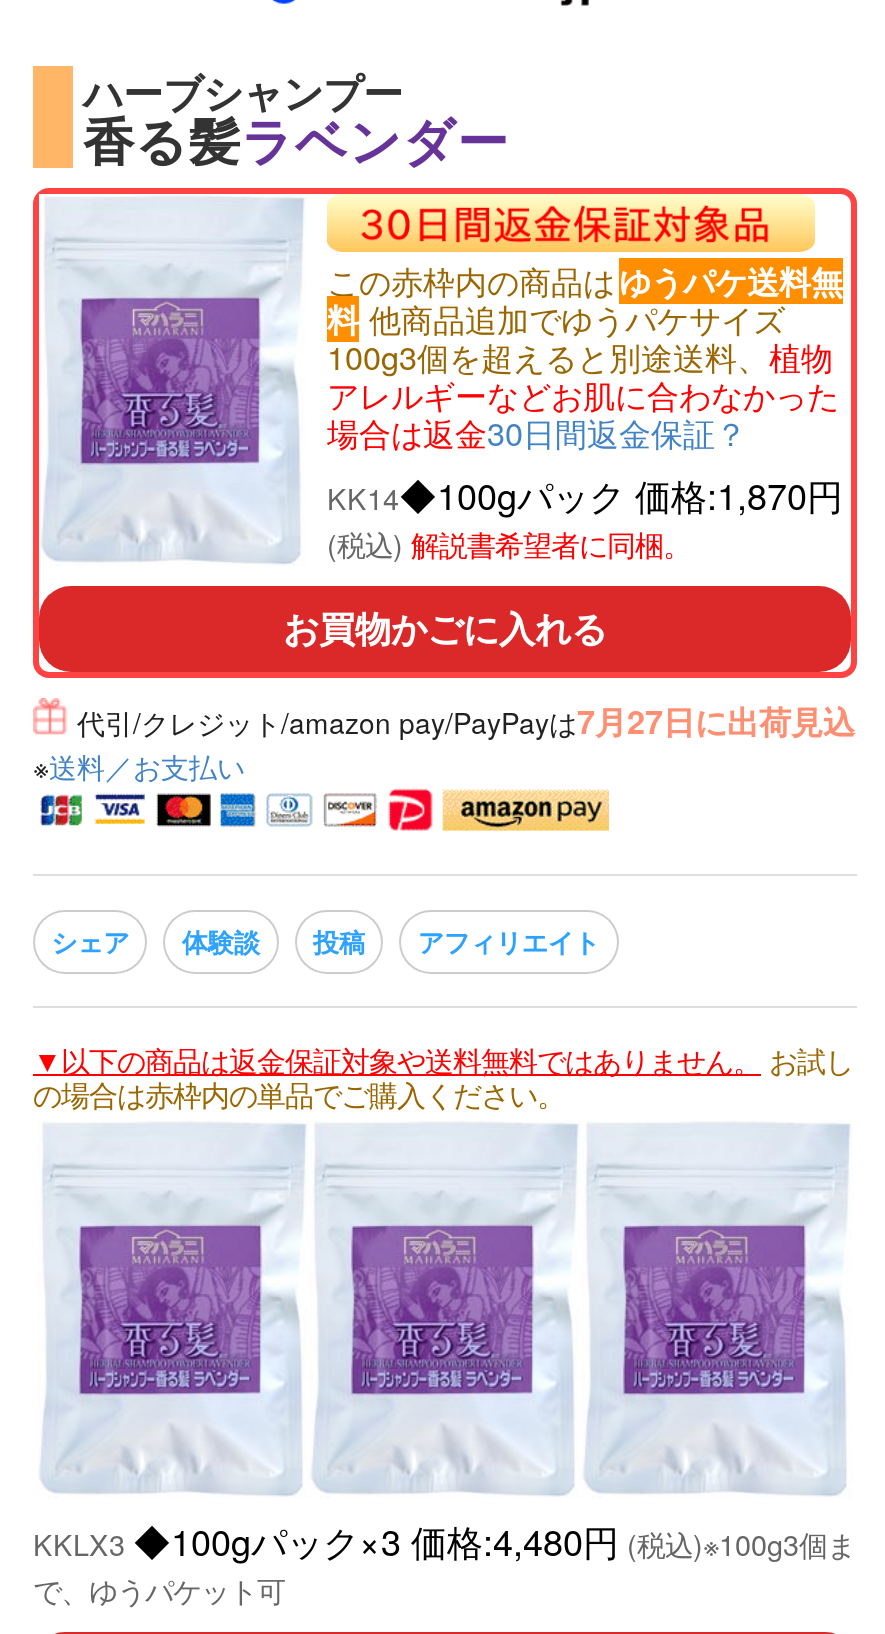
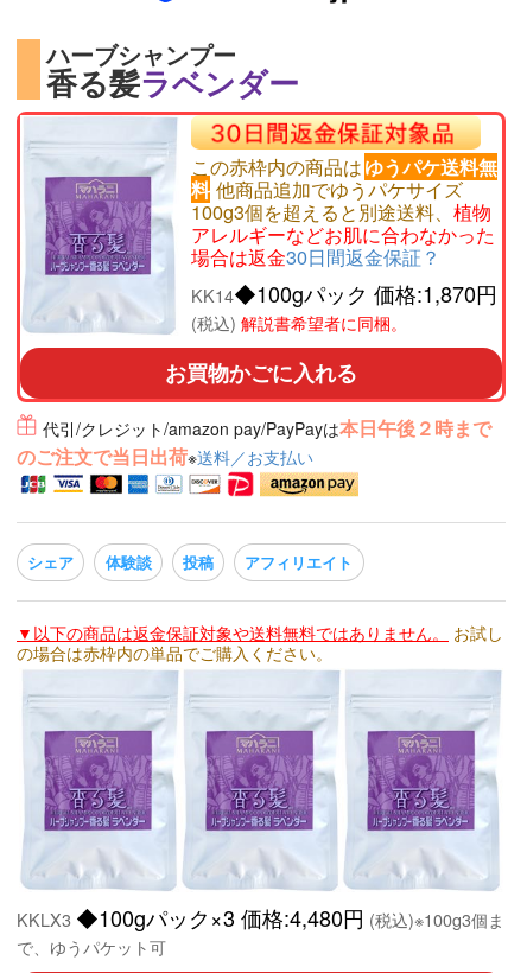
- 代引/クレジット/amazon pay/PayPayは7月27日に出荷見込
- ※送料／お支払い
+ 代引/クレジット/amazon pay/PayPayは本日午後２時まで
+ のご注文で当日出荷※送料／お支払い
